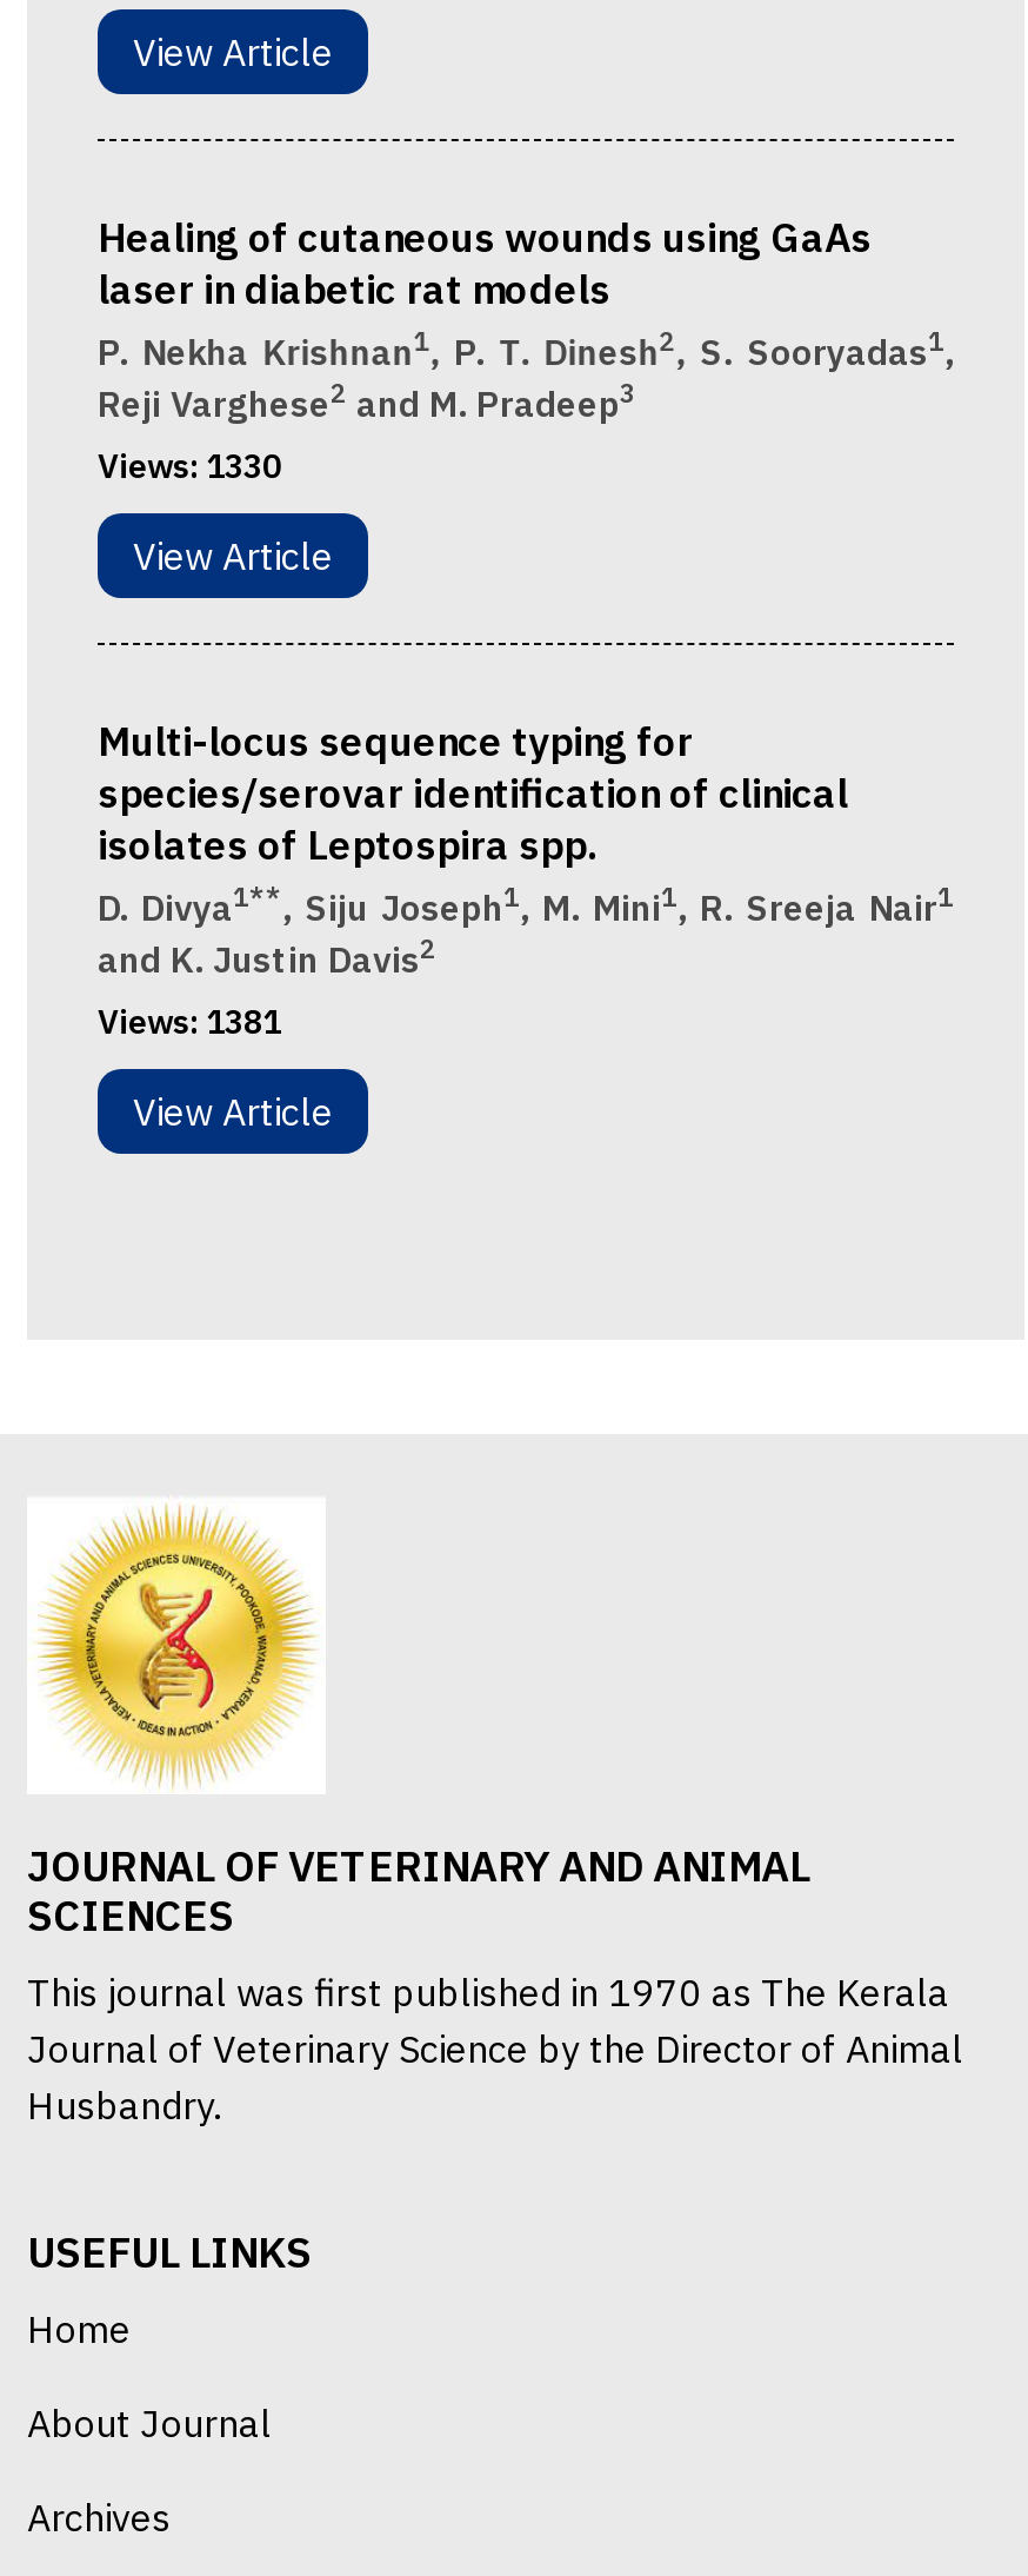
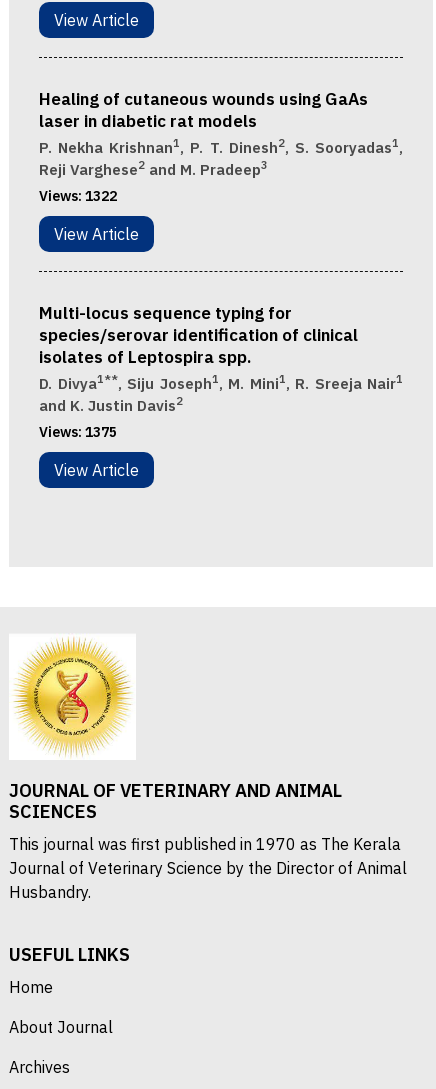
- Views: 1330
+ Views: 1322

- Views: 1381
+ Views: 1375
